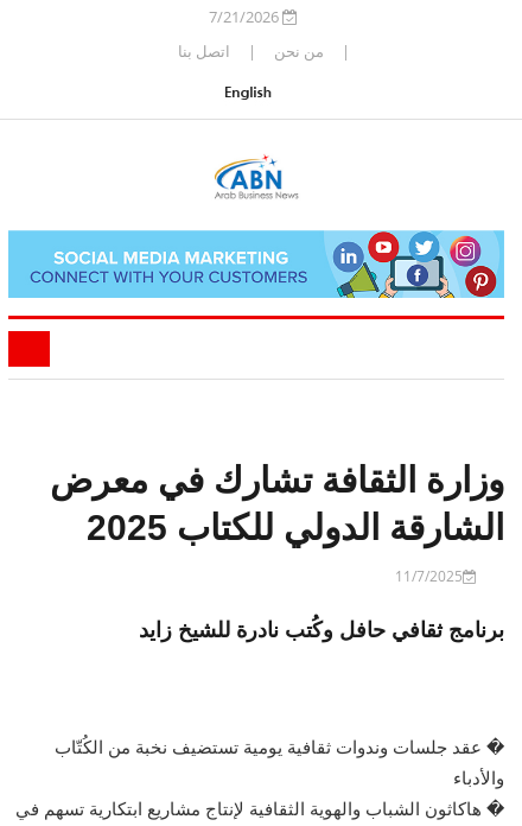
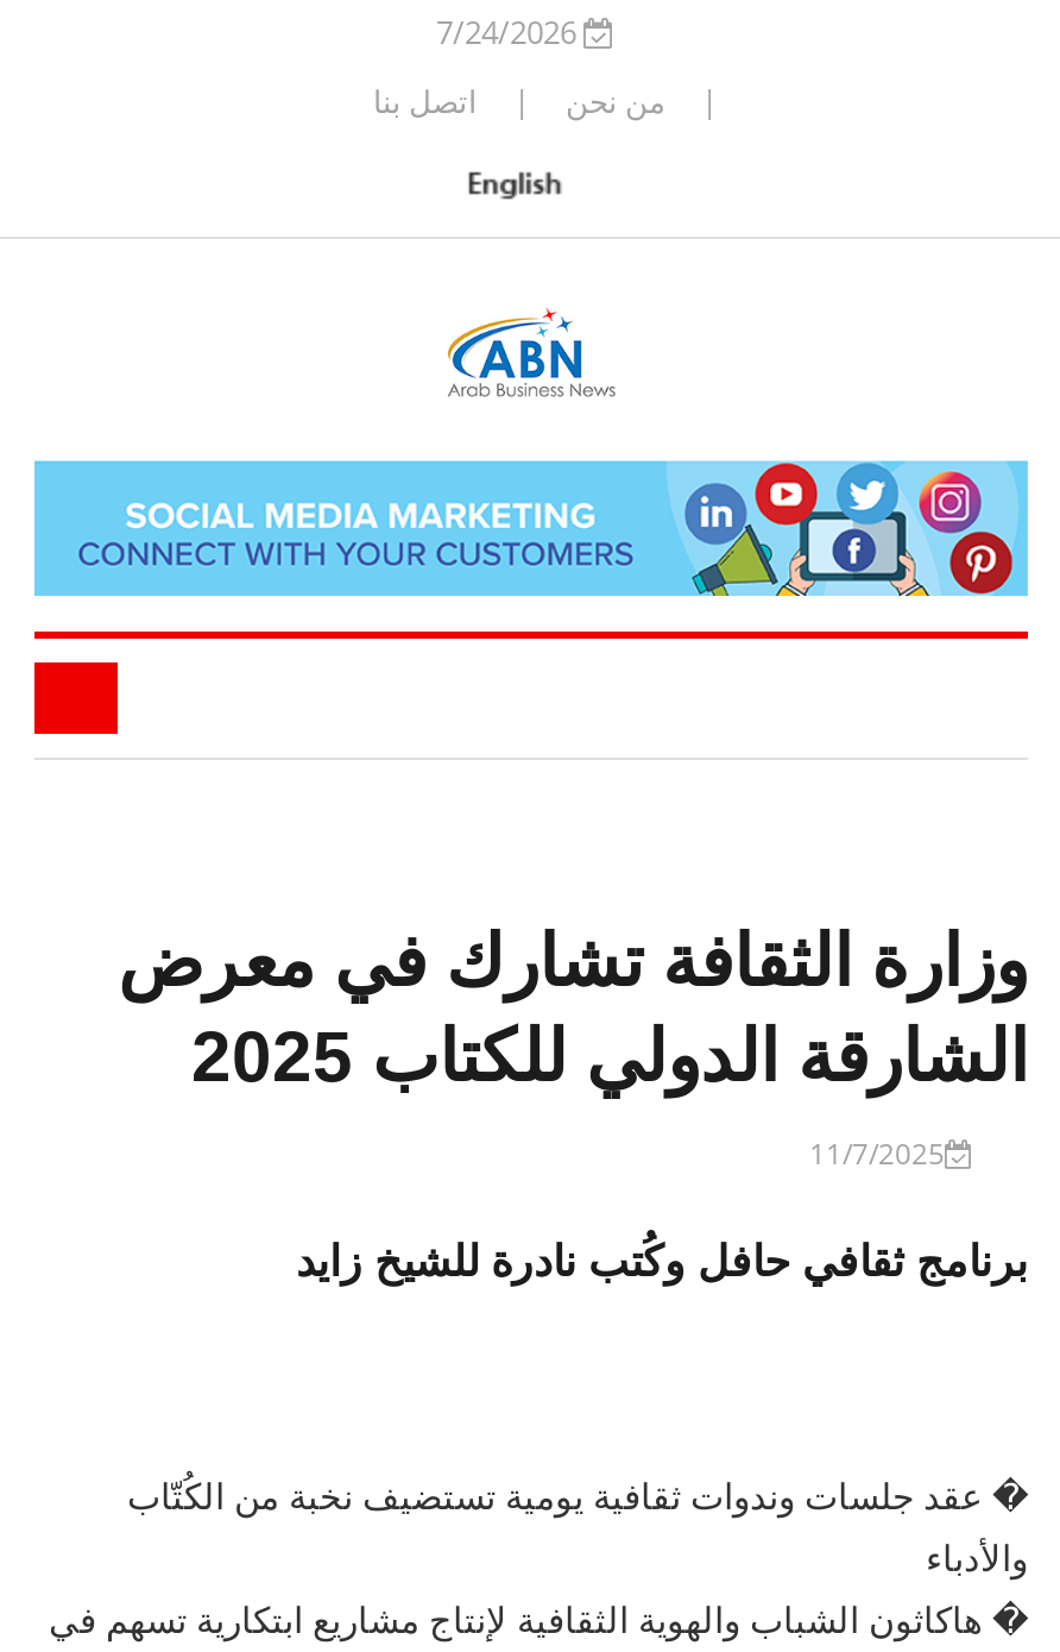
- 7/21/2026
+ 7/24/2026
